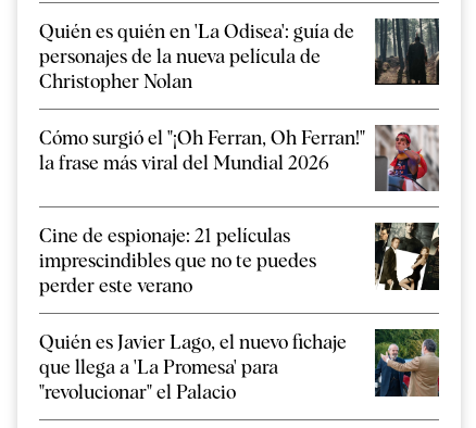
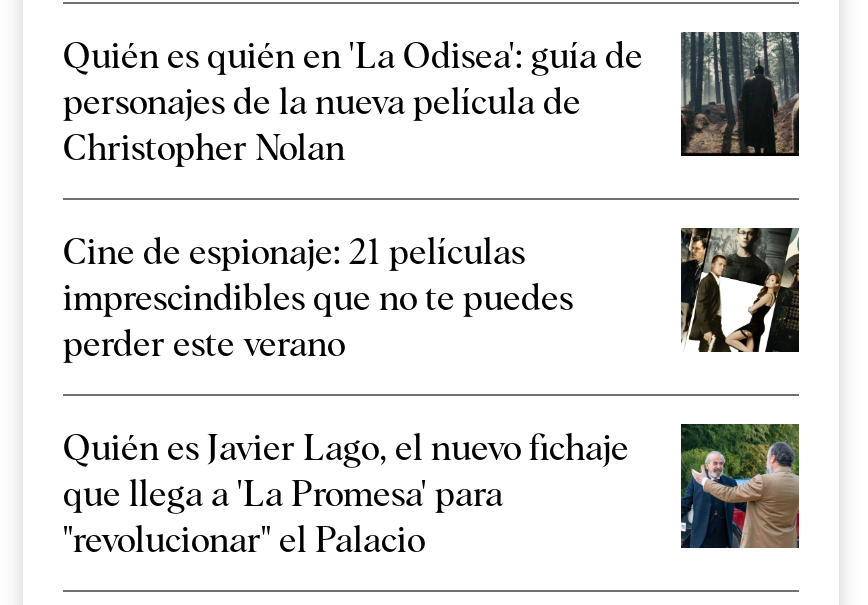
- [image]
- Cómo surgió el "¡Oh Ferran, Oh Ferran!"
- la frase más viral del Mundial 2026
